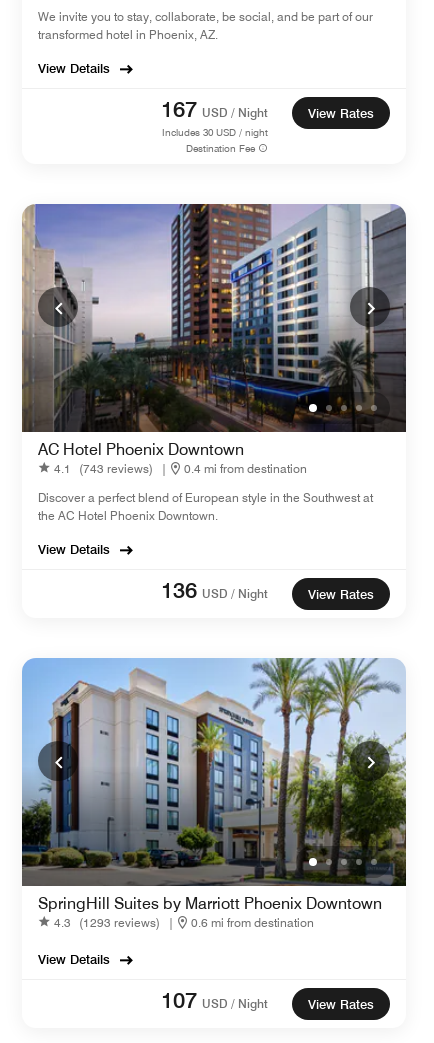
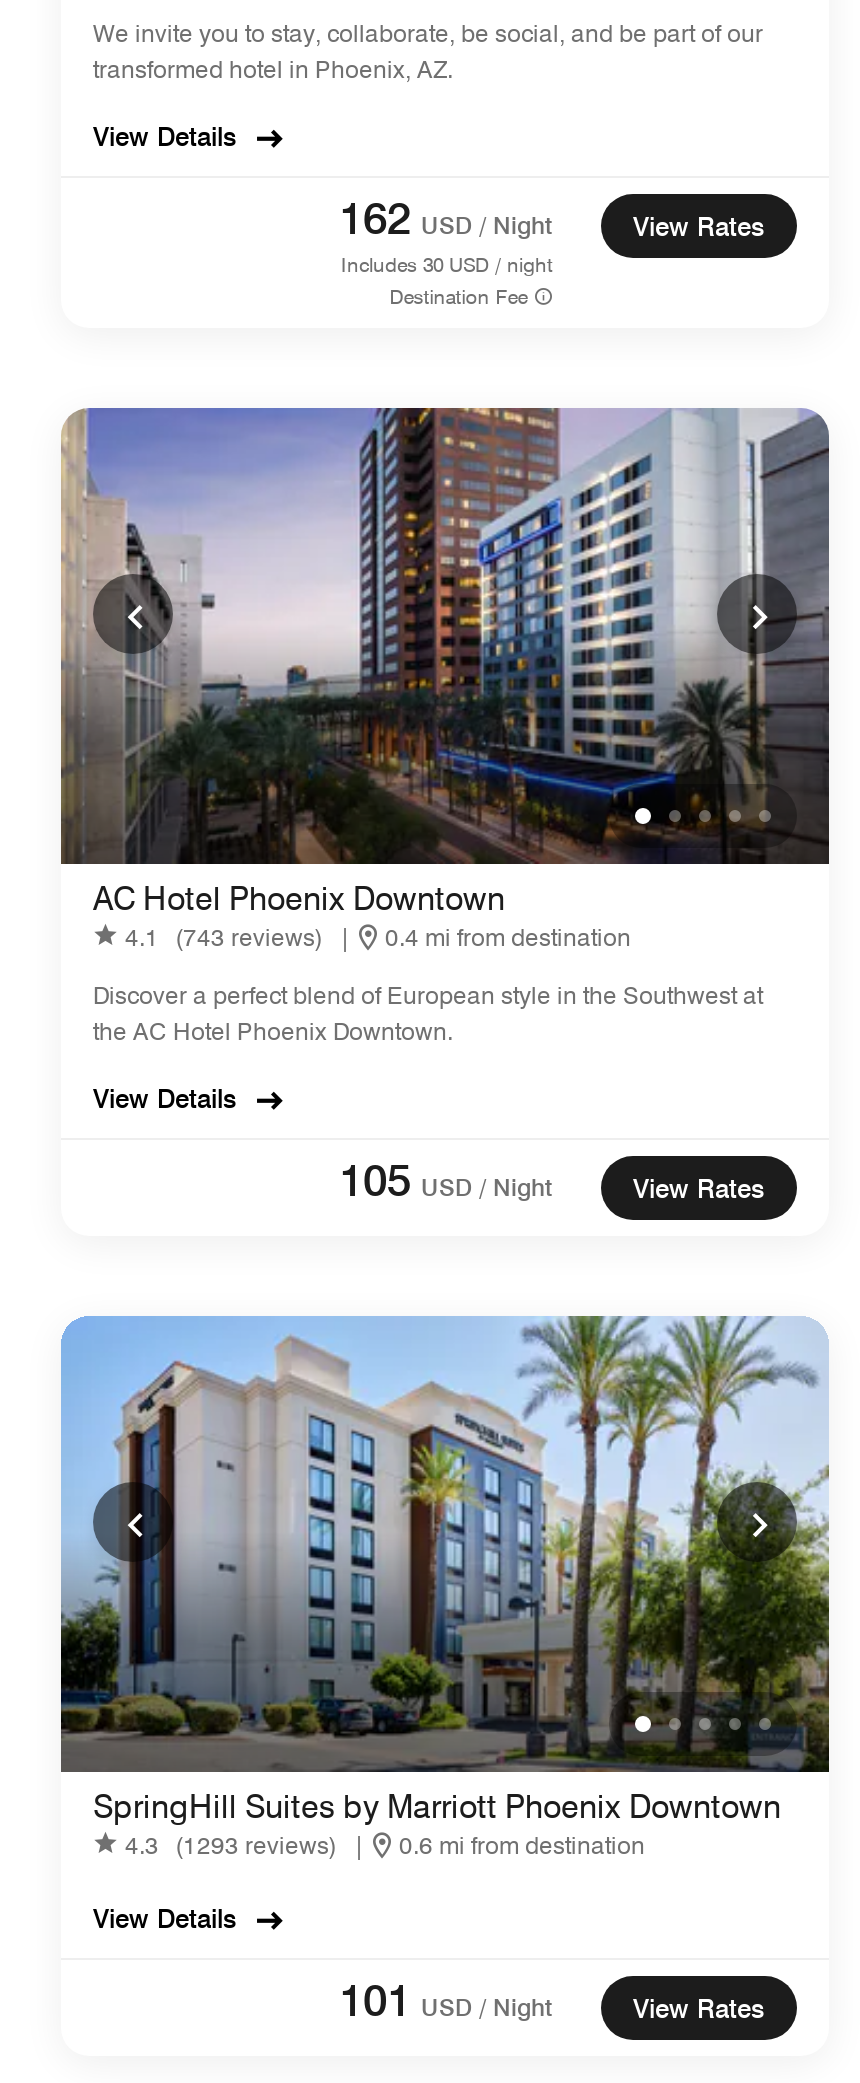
- 167 USD / Night
+ 162 USD / Night

- 136 USD / Night
+ 105 USD / Night

- 107 USD / Night
+ 101 USD / Night
